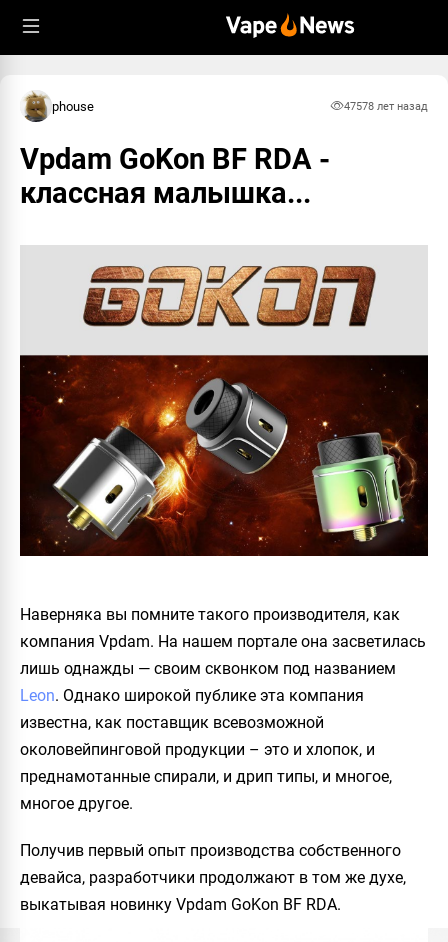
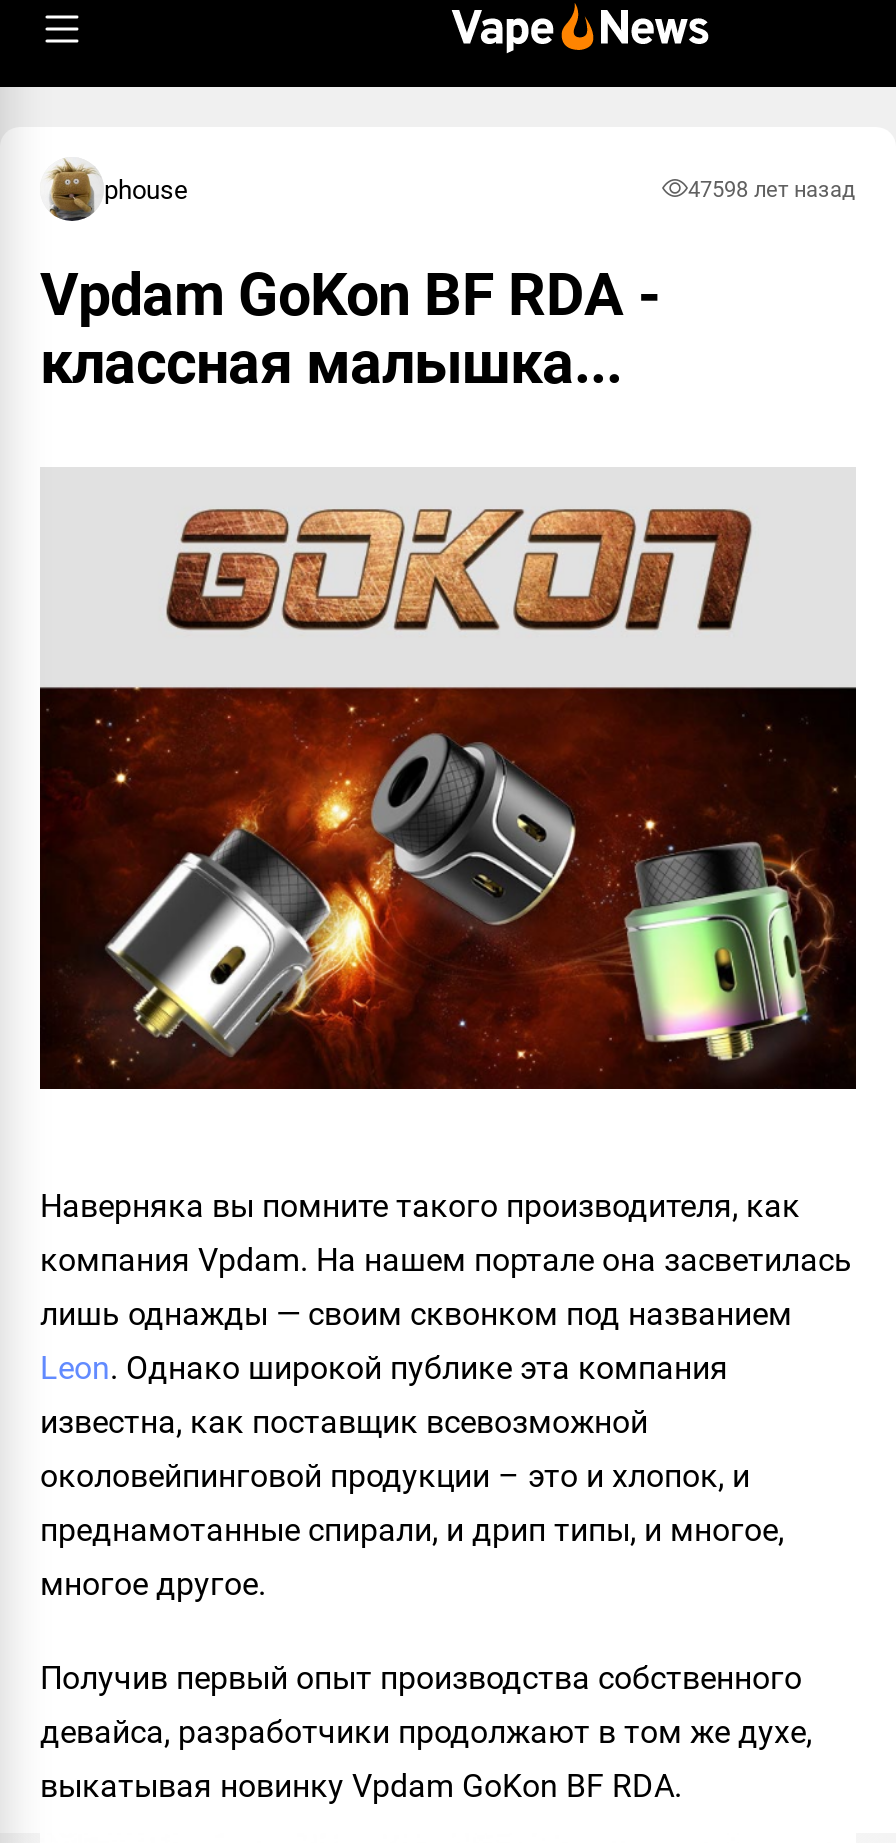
- 47578 лет назад
+ 47598 лет назад
